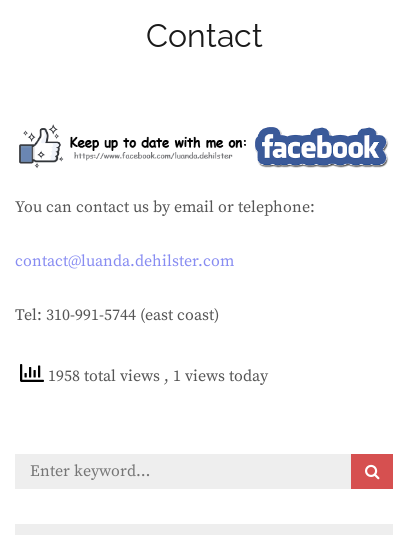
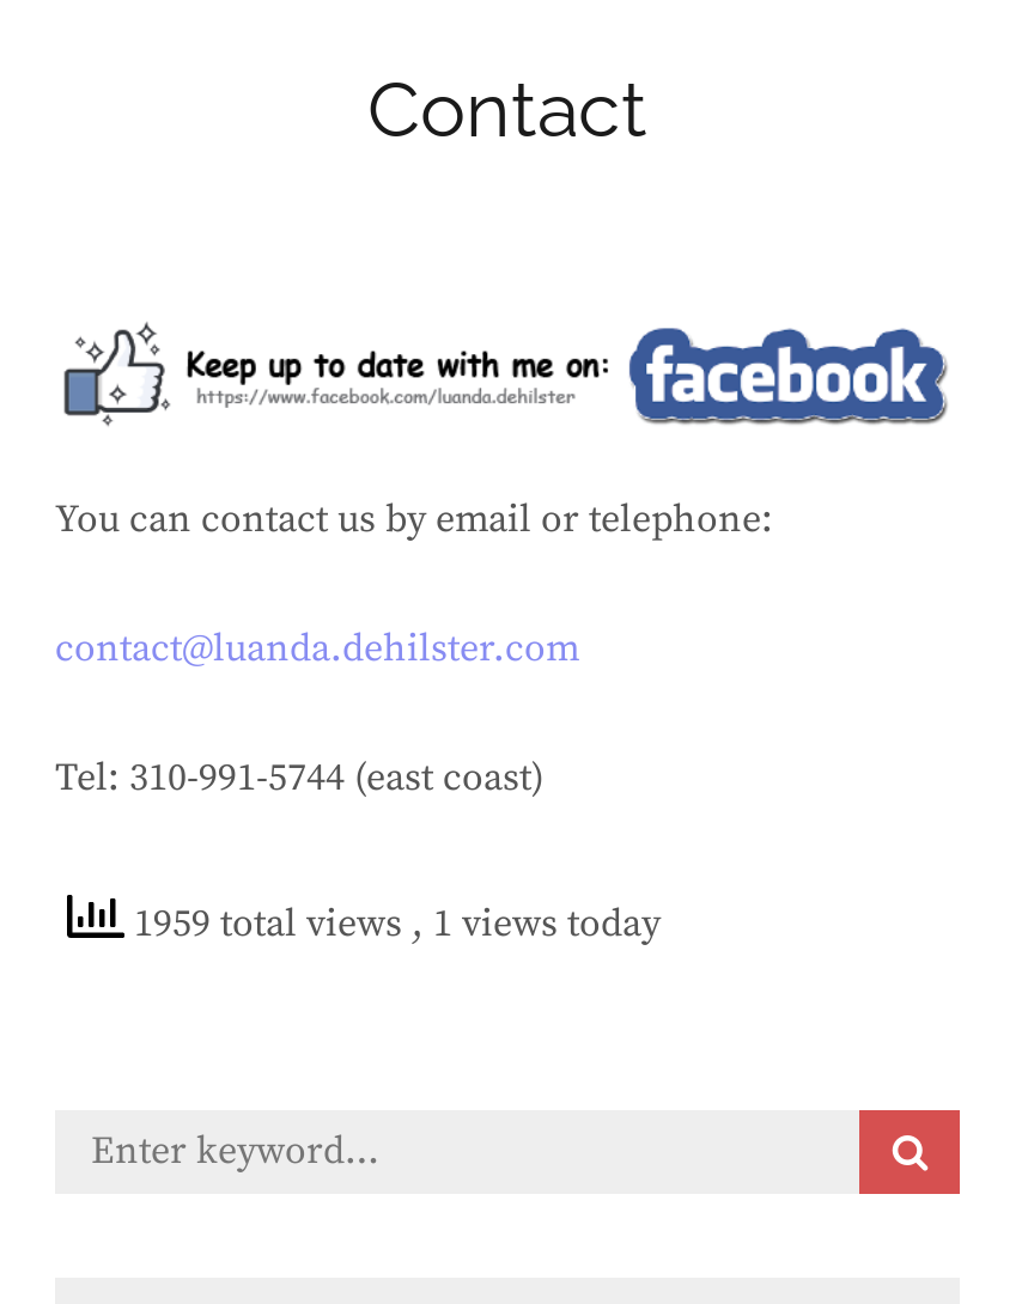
- 1958 total views, 1 views today
+ 1959 total views, 1 views today
